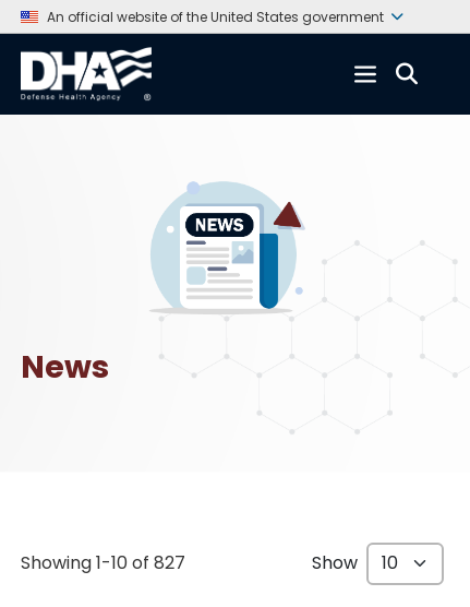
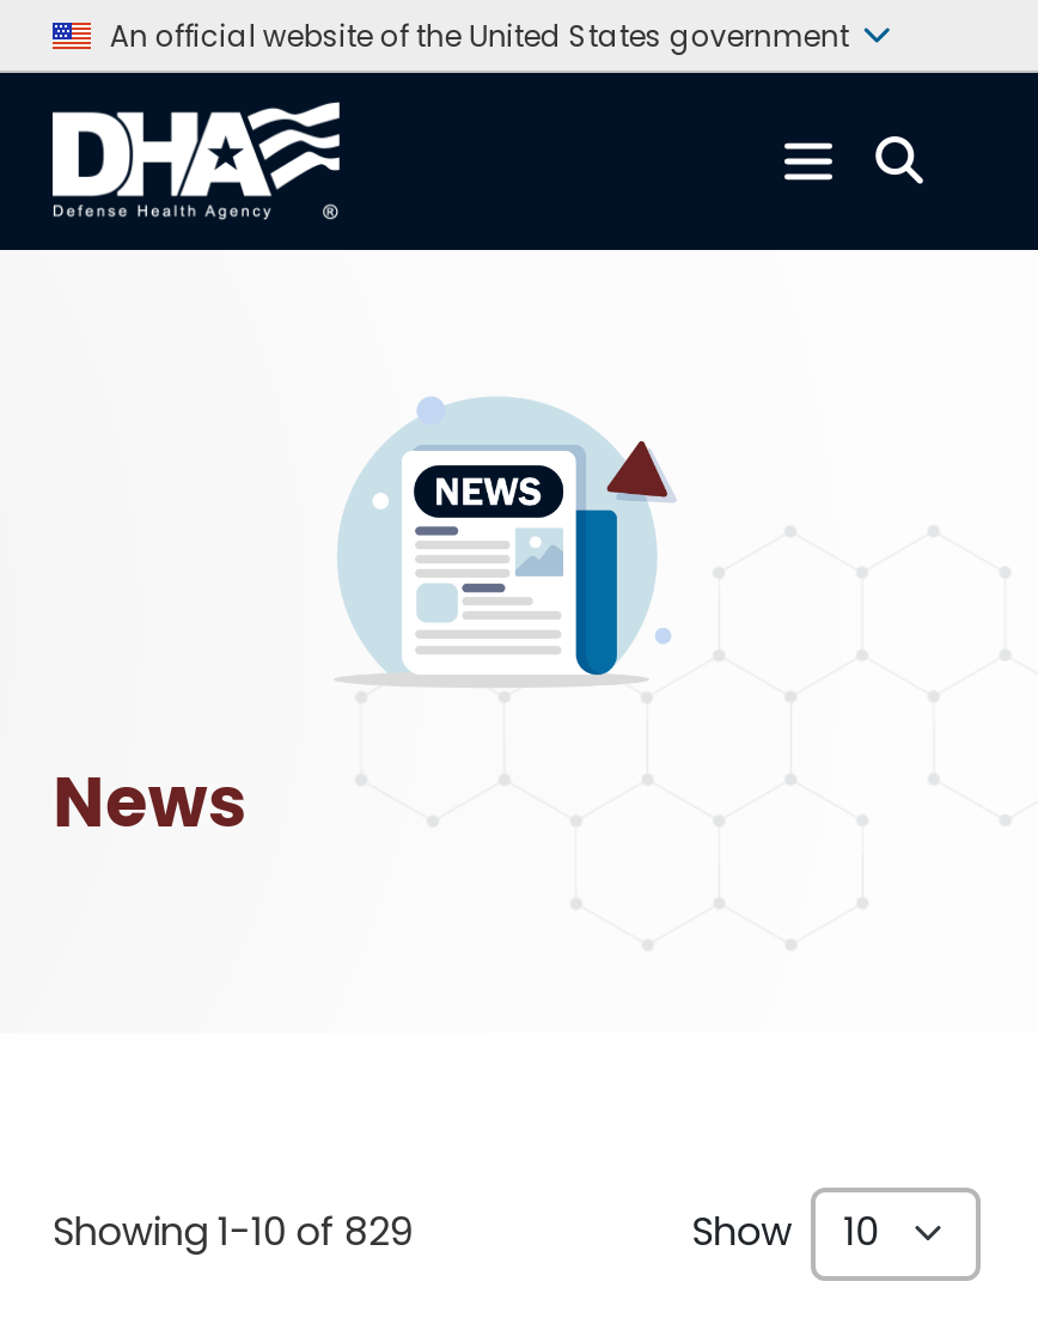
- Showing 1-10 of 827
+ Showing 1-10 of 829
